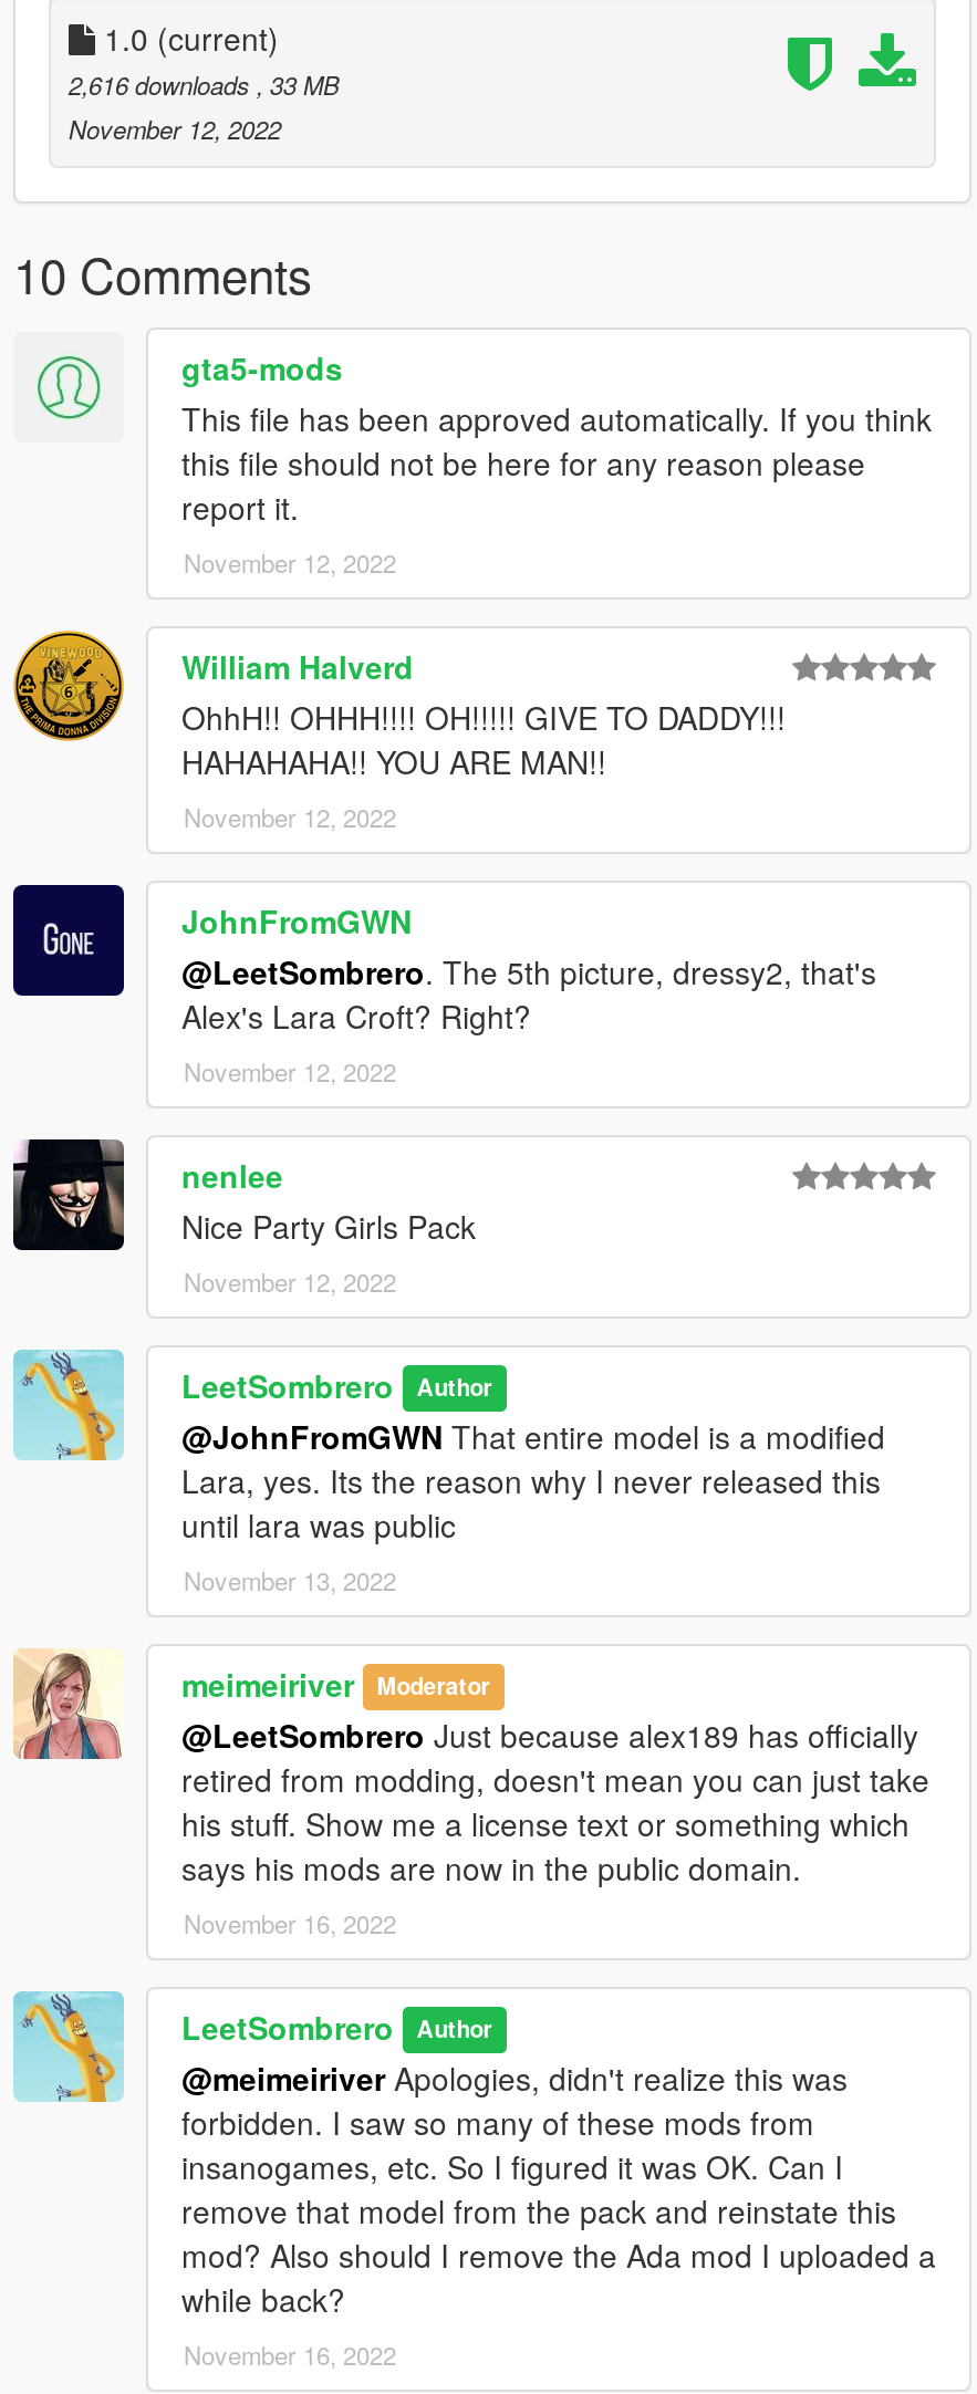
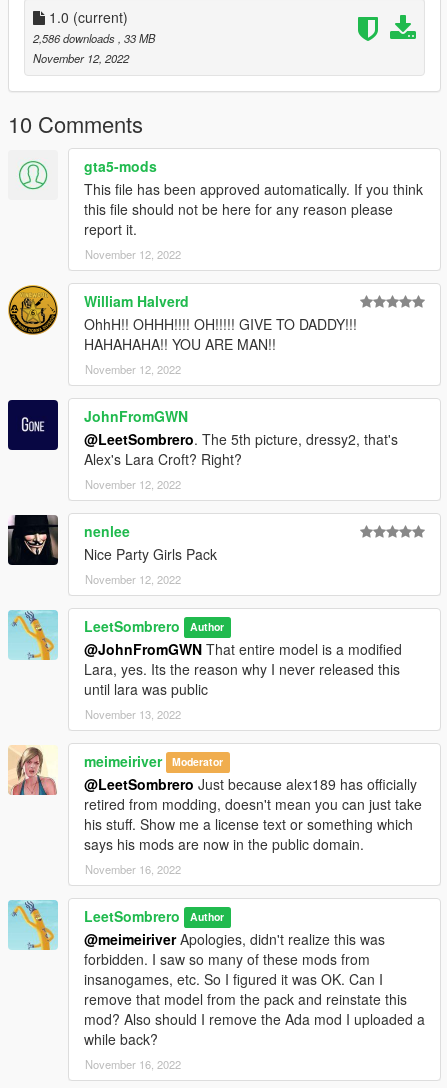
- 2,616 downloads, 33 MB
+ 2,586 downloads, 33 MB
